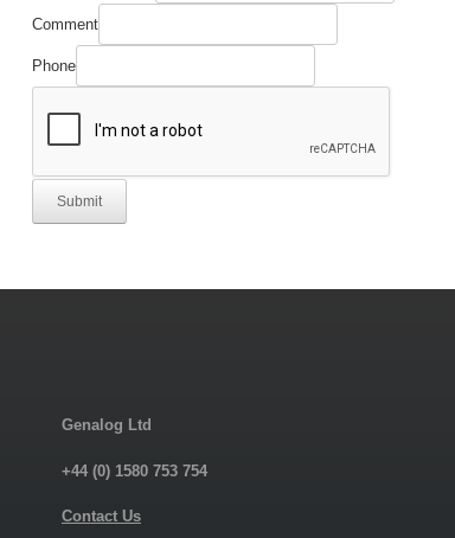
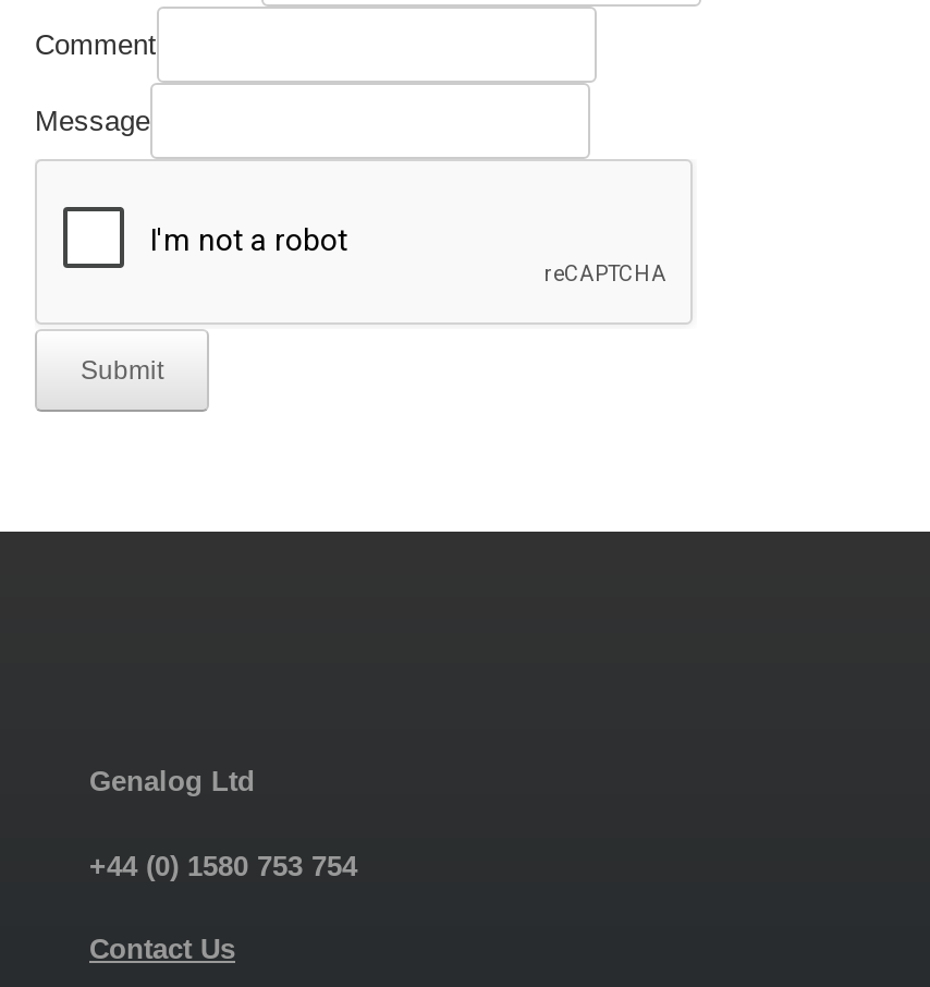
- Phone
+ Message
